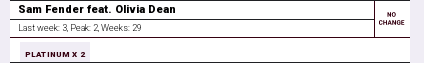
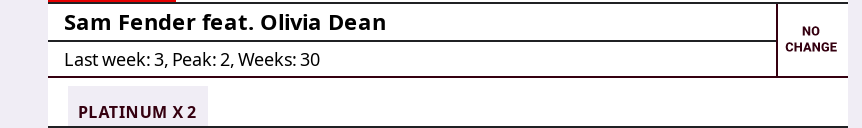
- Last week: 3, Peak: 2, Weeks: 29
+ Last week: 3, Peak: 2, Weeks: 30
